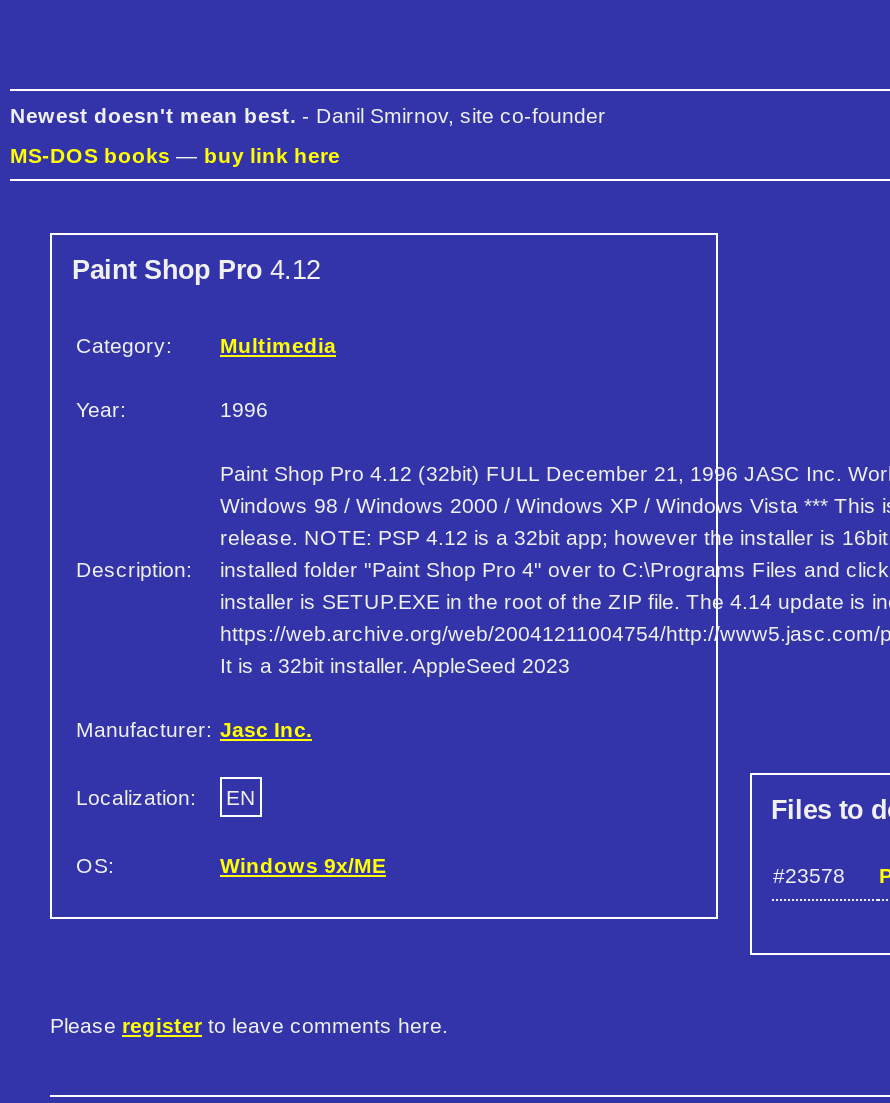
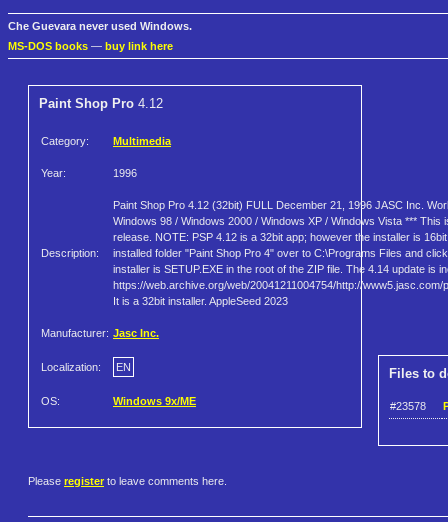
- Newest doesn't mean best. - Danil Smirnov, site co-founder
+ Che Guevara never used Windows.
